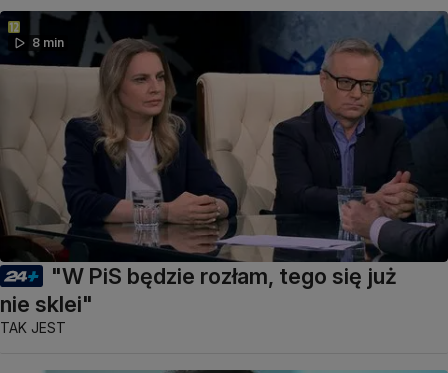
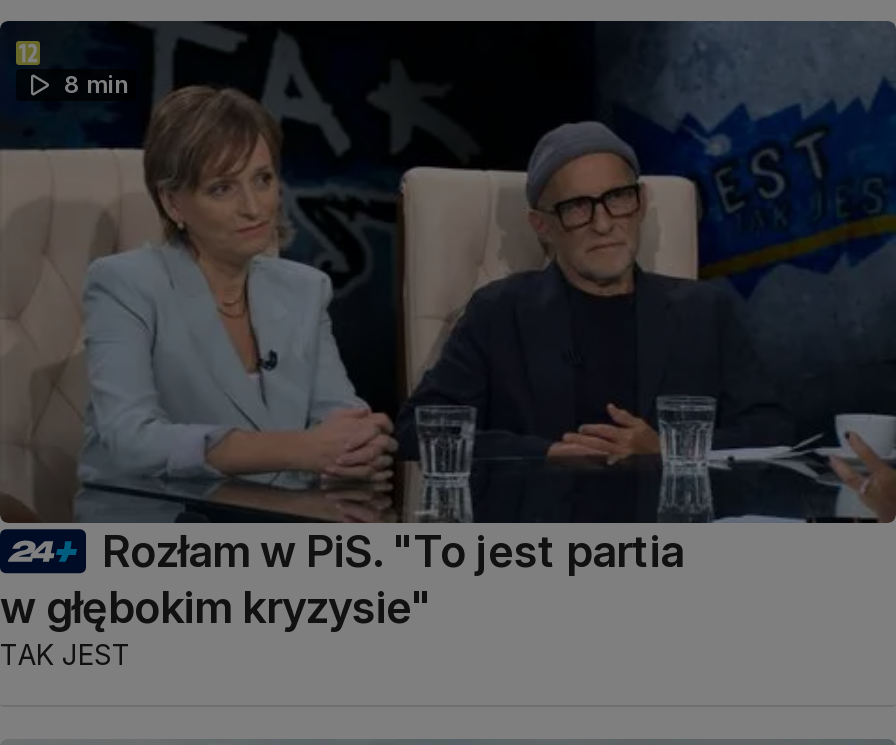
- [image]
- "W PiS będzie rozłam, tego się już
- nie sklei"
+ [image]
+ Rozłam w PiS. "To jest partia
+ w głębokim kryzysie"
